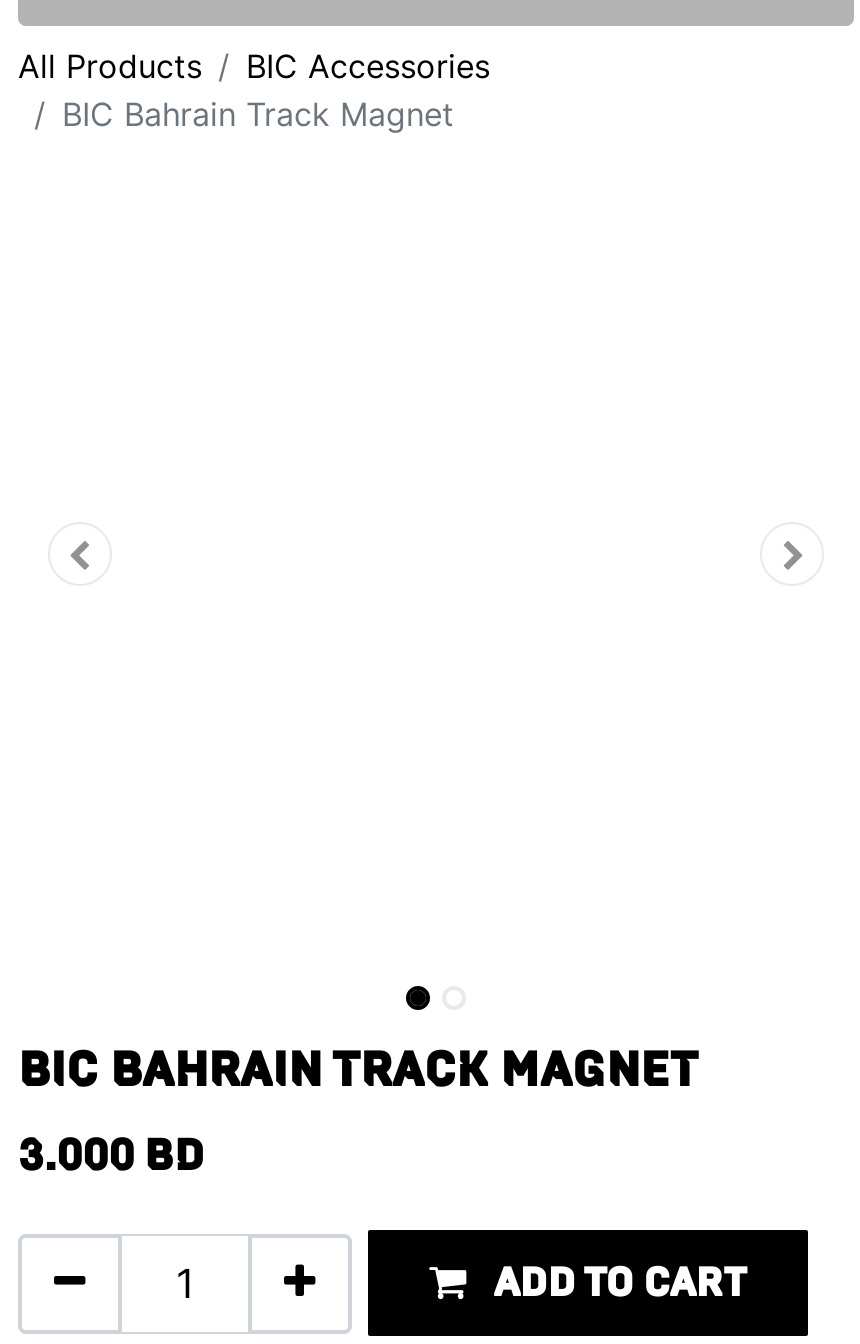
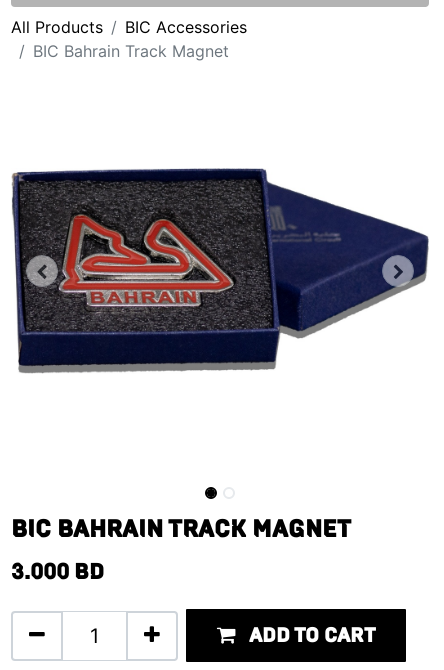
+ [image]
